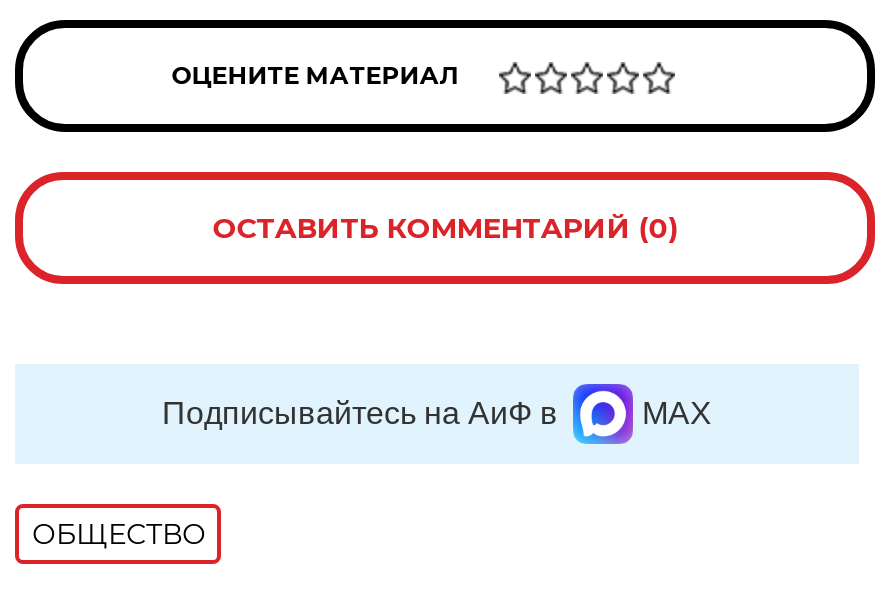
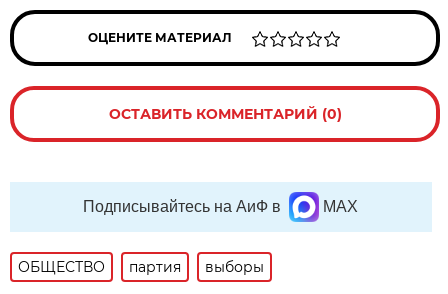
+ партия
+ выборы
